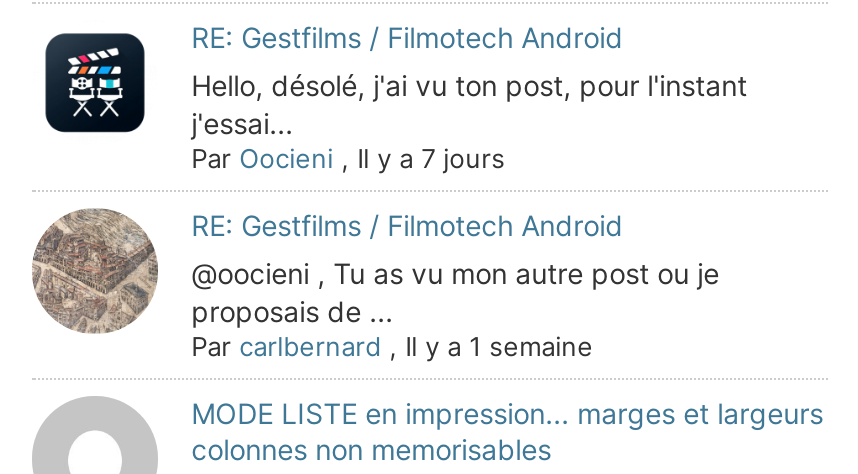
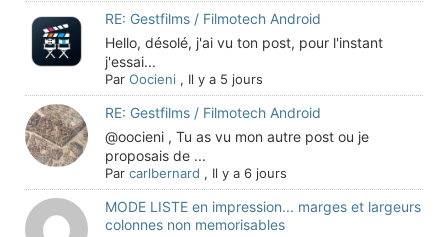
- Par Oocieni , Il y a 7 jours
+ Par Oocieni , Il y a 5 jours

- Par carlbernard , Il y a 1 semaine
+ Par carlbernard , Il y a 6 jours
